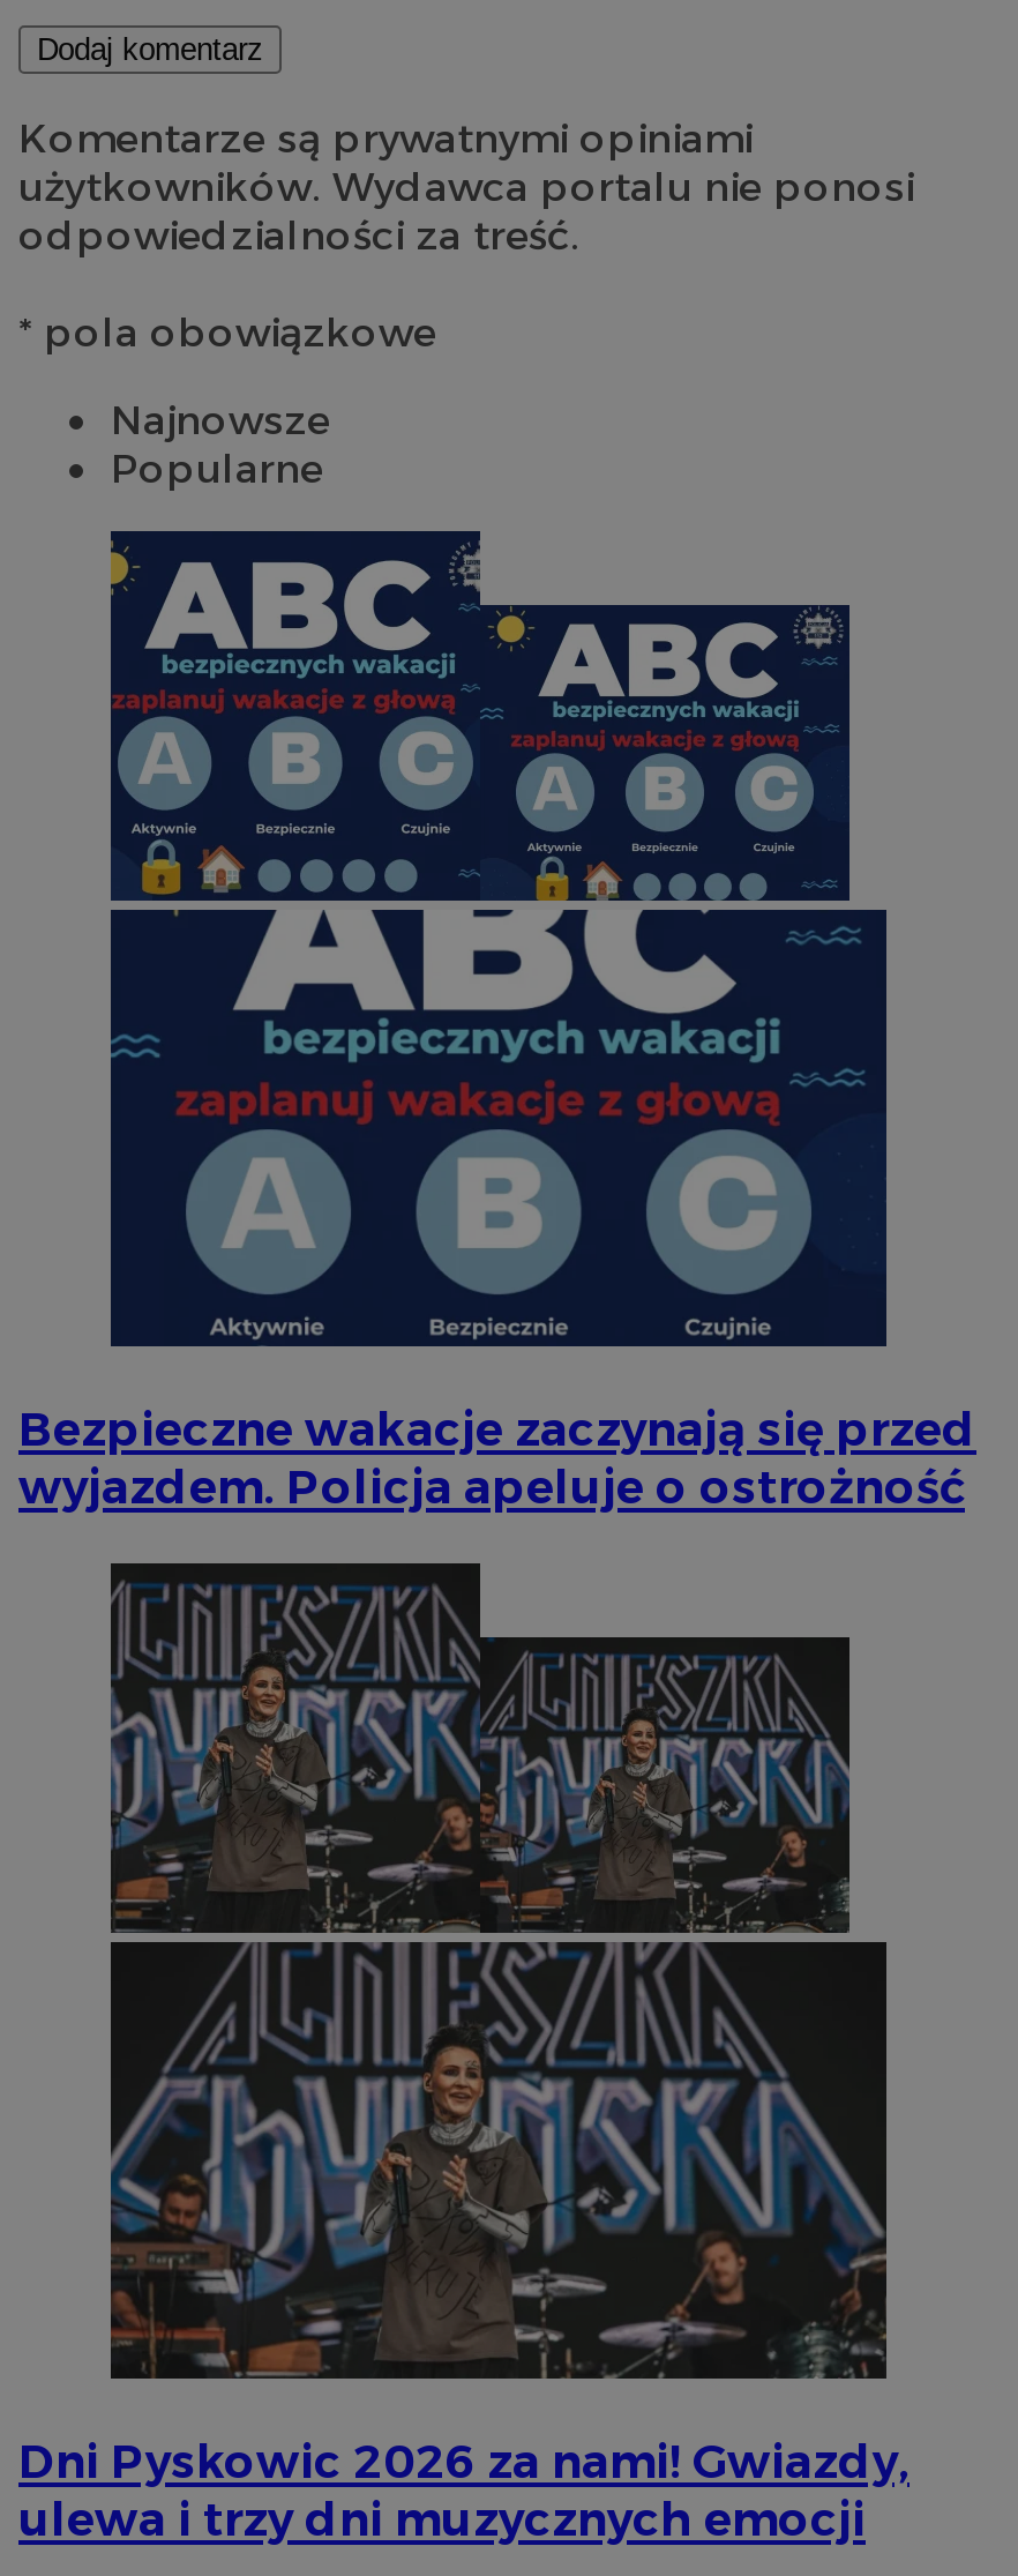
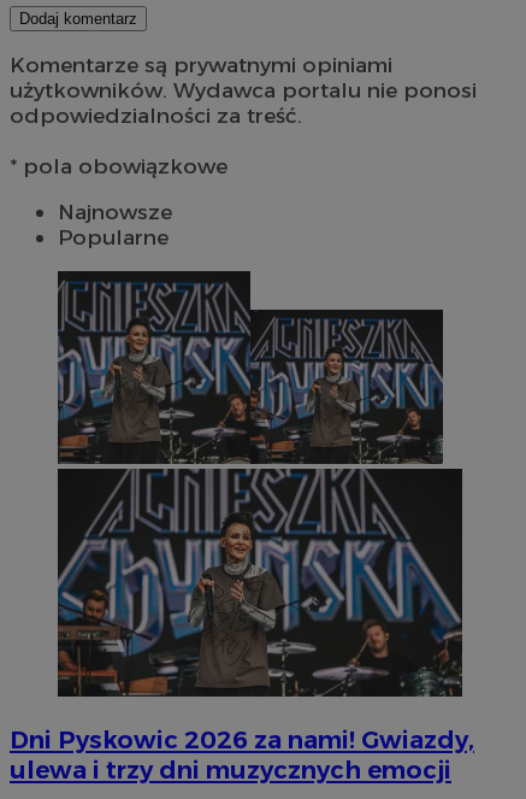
- [image]
- Bezpieczne wakacje zaczynają się przed
- wyjazdem. Policja apeluje o ostrożność
